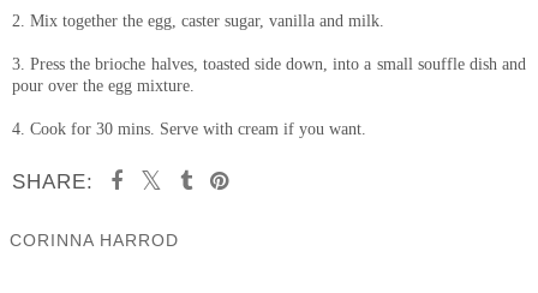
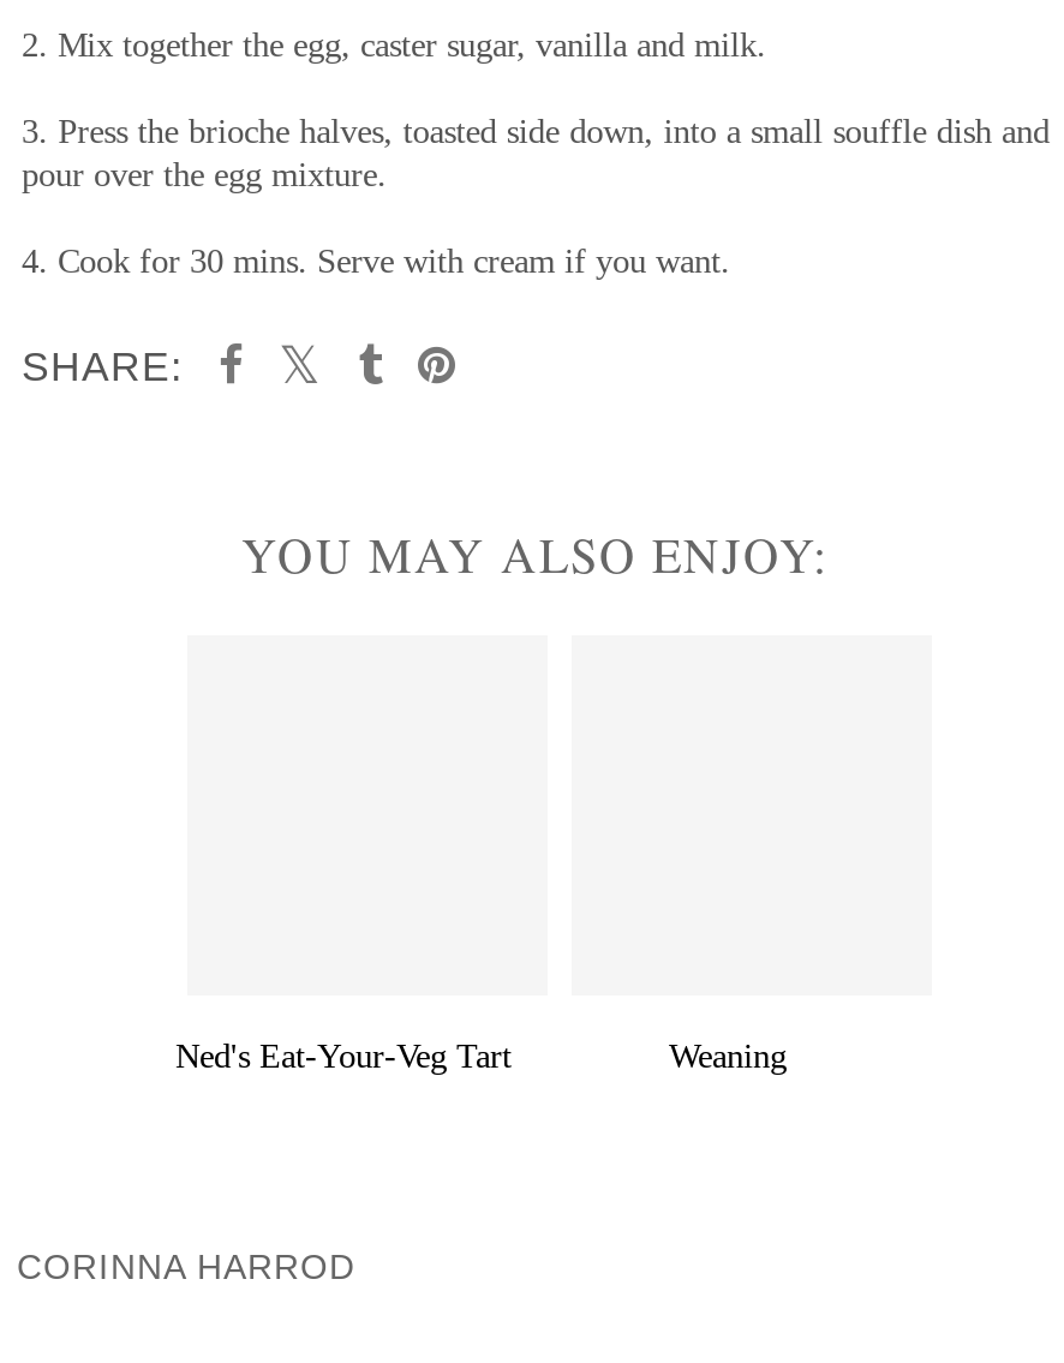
+ Ned's Eat-Your-Veg Tart
+ Weaning

+ YOU MAY ALSO ENJOY:
